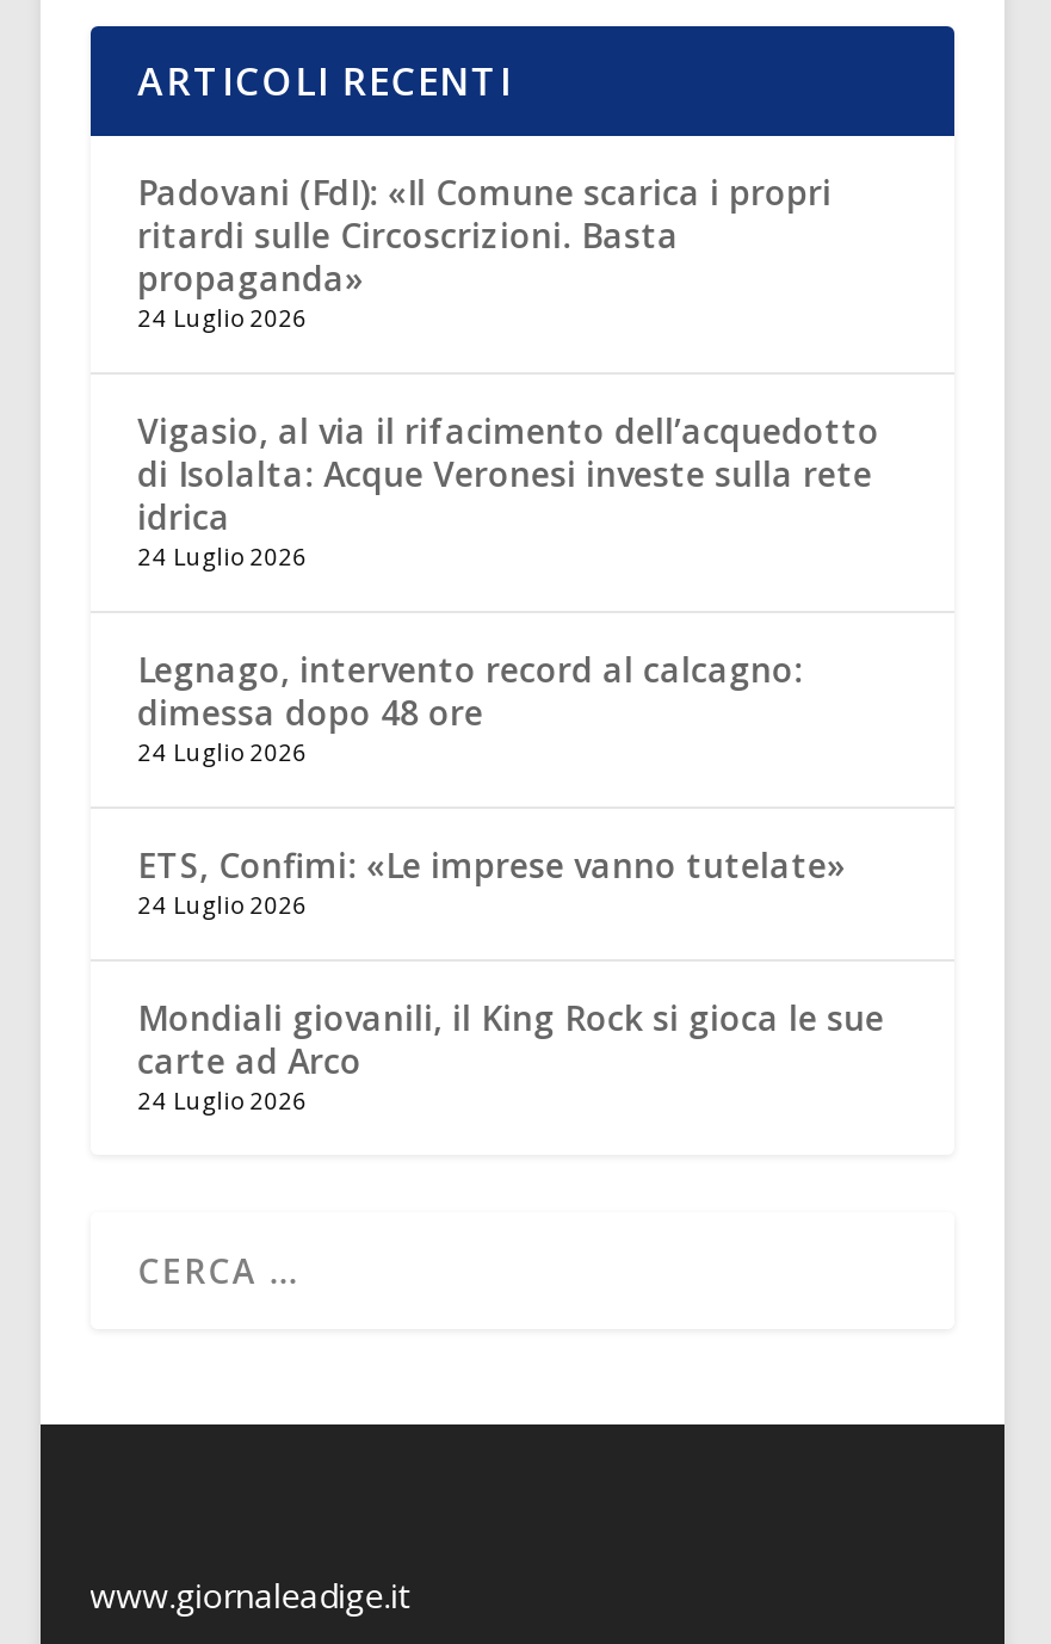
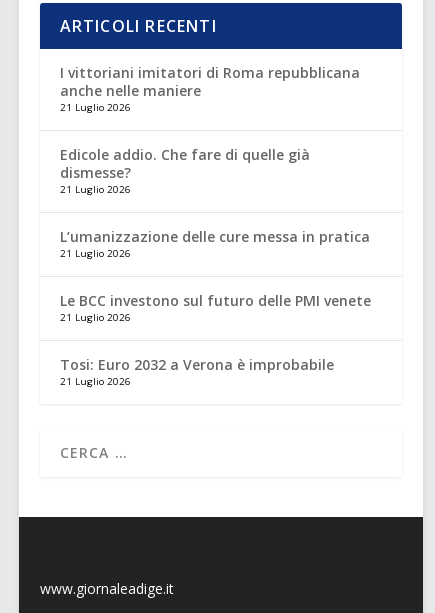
- Padovani (FdI): «Il Comune scarica i propri
- ritardi sulle Circoscrizioni. Basta
- propaganda»
- 24 Luglio 2026
+ I vittoriani imitatori di Roma repubblicana
+ anche nelle maniere
+ 21 Luglio 2026

- Vigasio, al via il rifacimento dell’acquedotto
- di Isolalta: Acque Veronesi investe sulla rete
- idrica
- 24 Luglio 2026
+ Edicole addio. Che fare di quelle già
+ dismesse?
+ 21 Luglio 2026

- Legnago, intervento record al calcagno:
- dimessa dopo 48 ore
- 24 Luglio 2026
+ L’umanizzazione delle cure messa in pratica
+ 21 Luglio 2026

- ETS, Confimi: «Le imprese vanno tutelate»
- 24 Luglio 2026
+ Le BCC investono sul futuro delle PMI venete
+ 21 Luglio 2026

- Mondiali giovanili, il King Rock si gioca le sue
- carte ad Arco
- 24 Luglio 2026
+ Tosi: Euro 2032 a Verona è improbabile
+ 21 Luglio 2026
